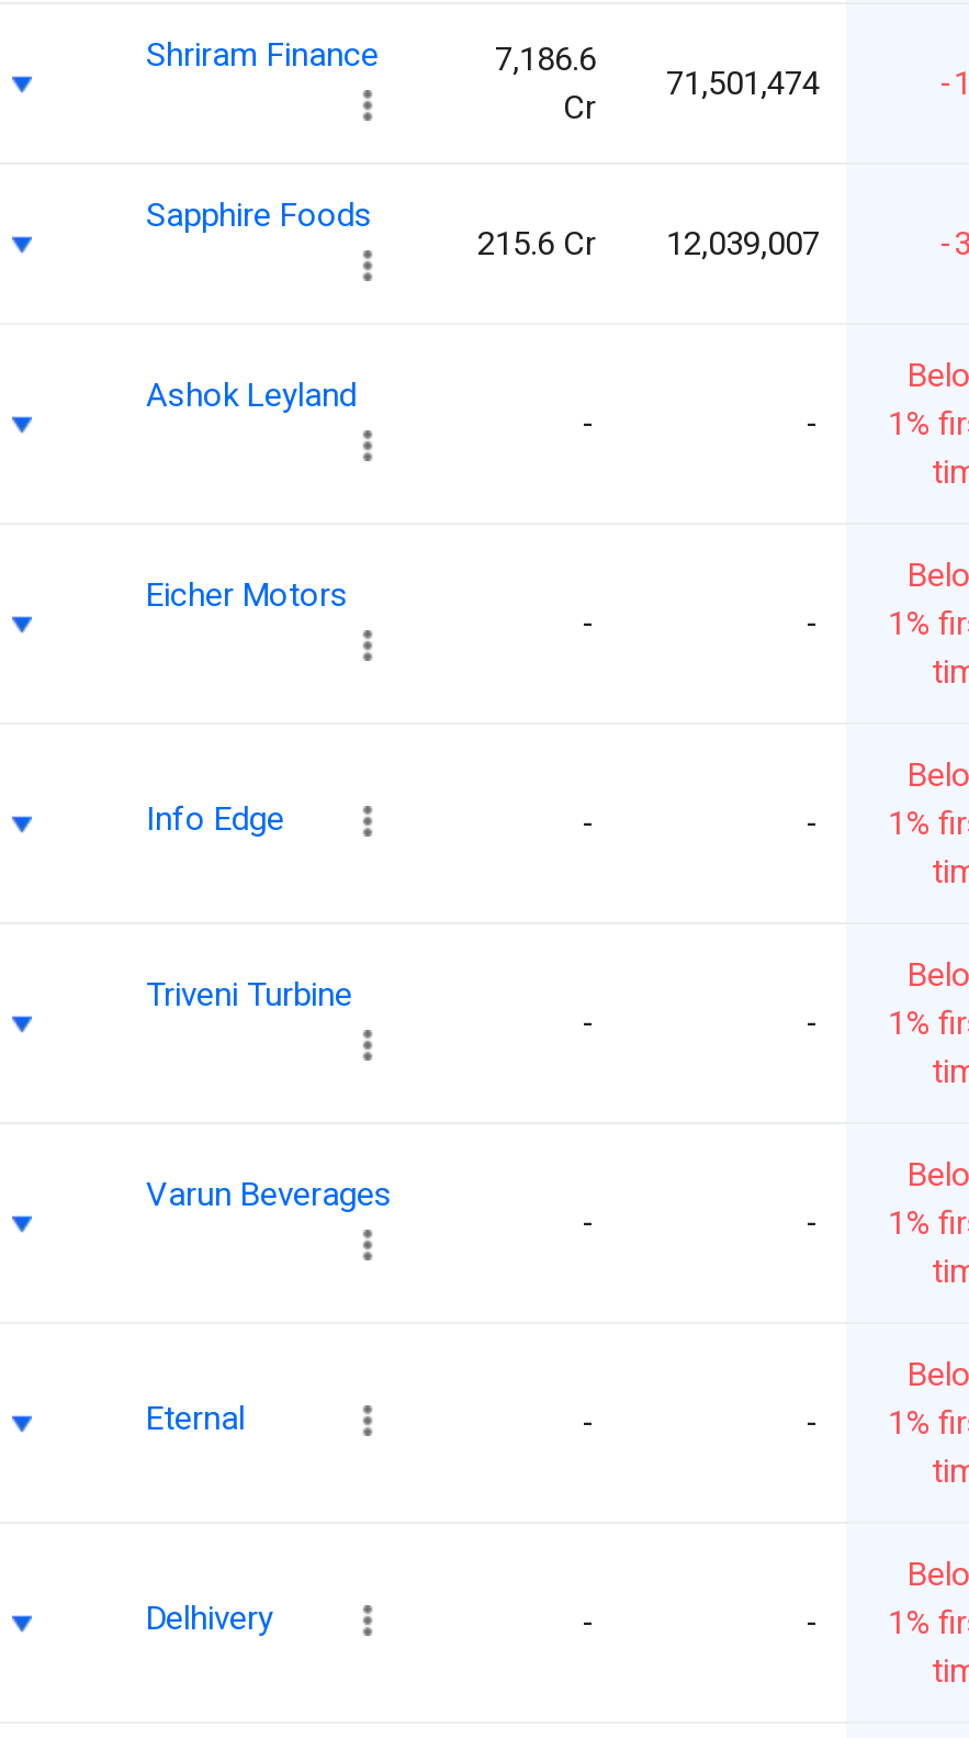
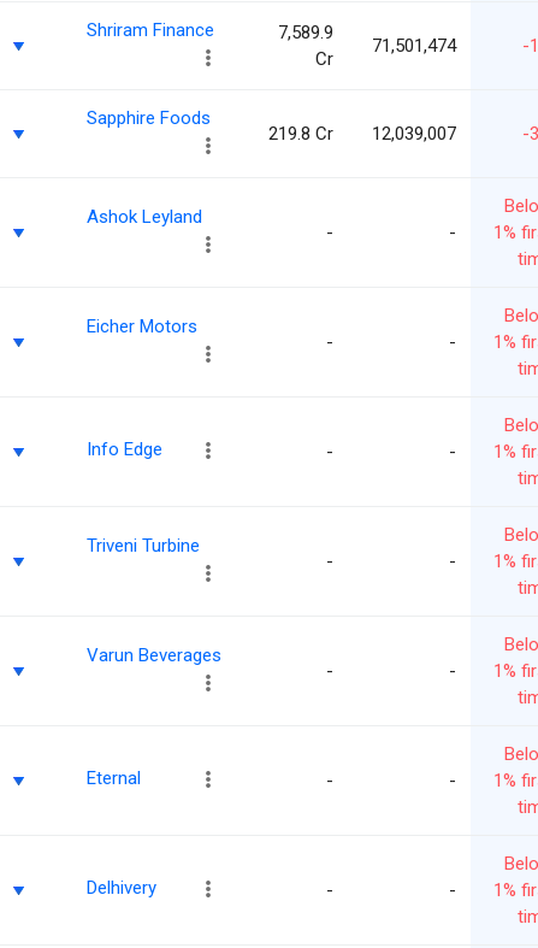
- 7,186.6
+ 7,589.9

- 215.6 Cr 12,039,007
+ 219.8 Cr 12,039,007
